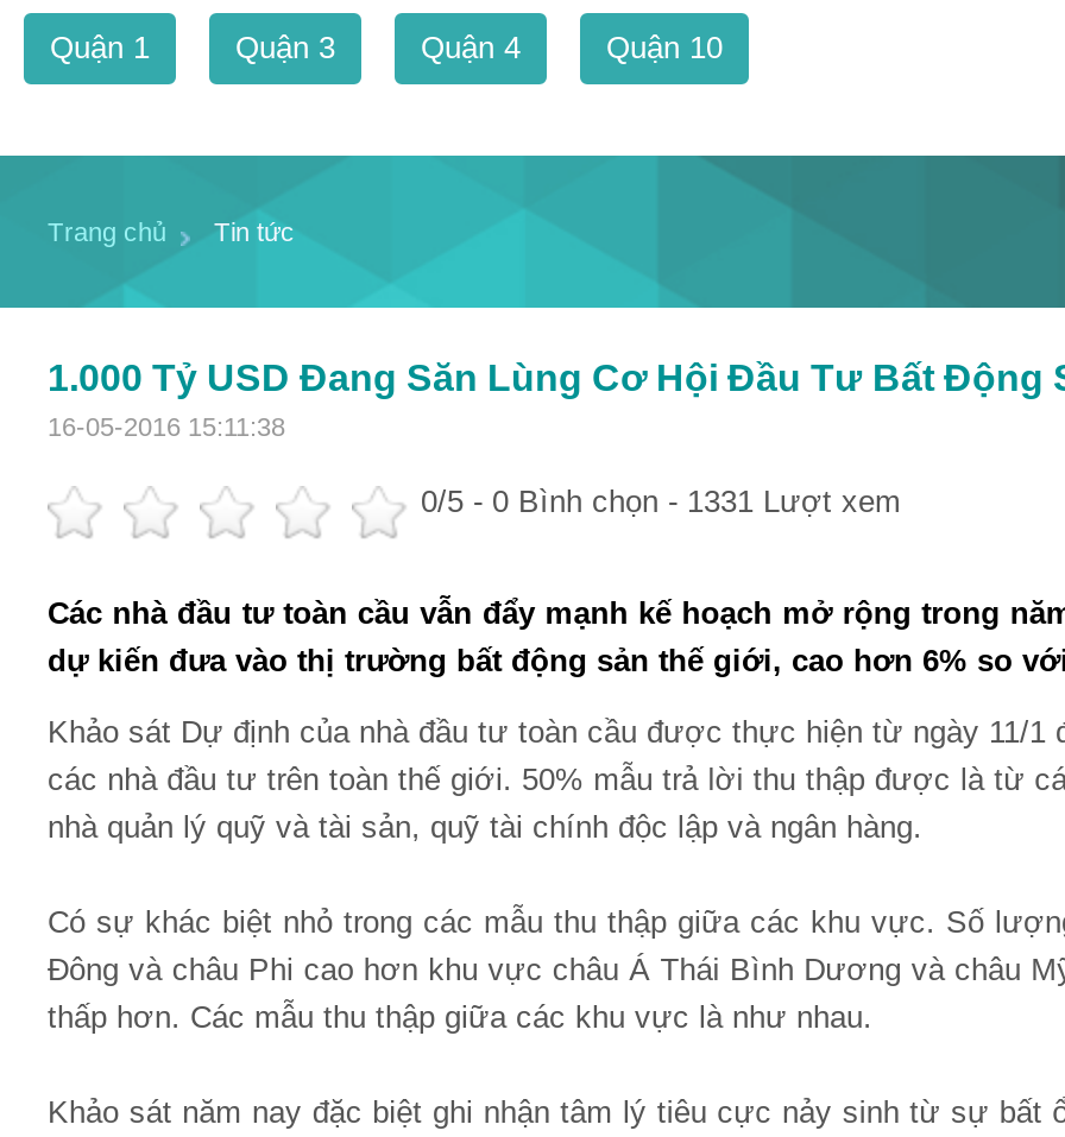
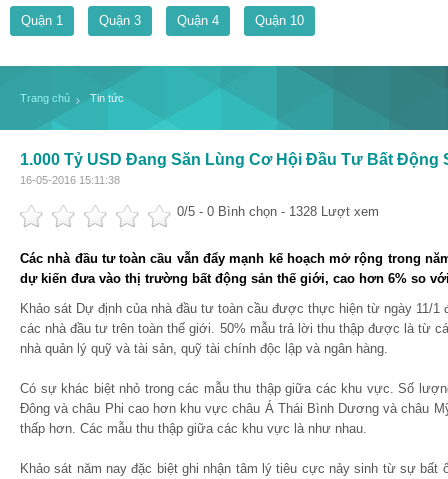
- 0/5 - 0 Bình chọn - 1331 Lượt xem
+ 0/5 - 0 Bình chọn - 1328 Lượt xem
